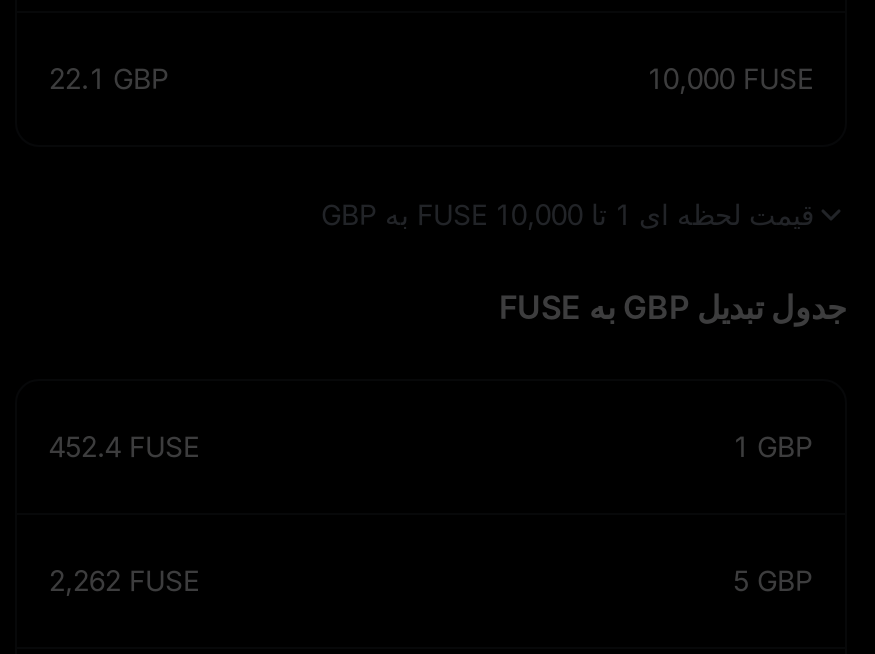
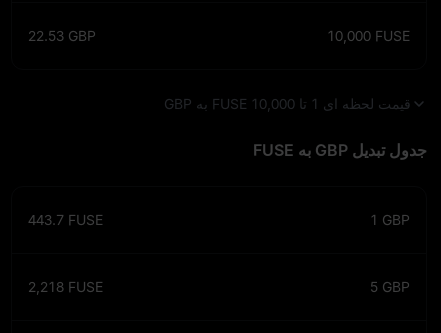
- 22.1 GBP
+ 22.53 GBP

- 452.4 FUSE
+ 443.7 FUSE

- 2,262 FUSE
+ 2,218 FUSE
